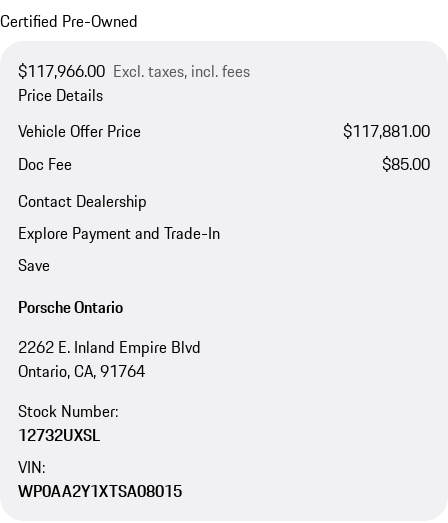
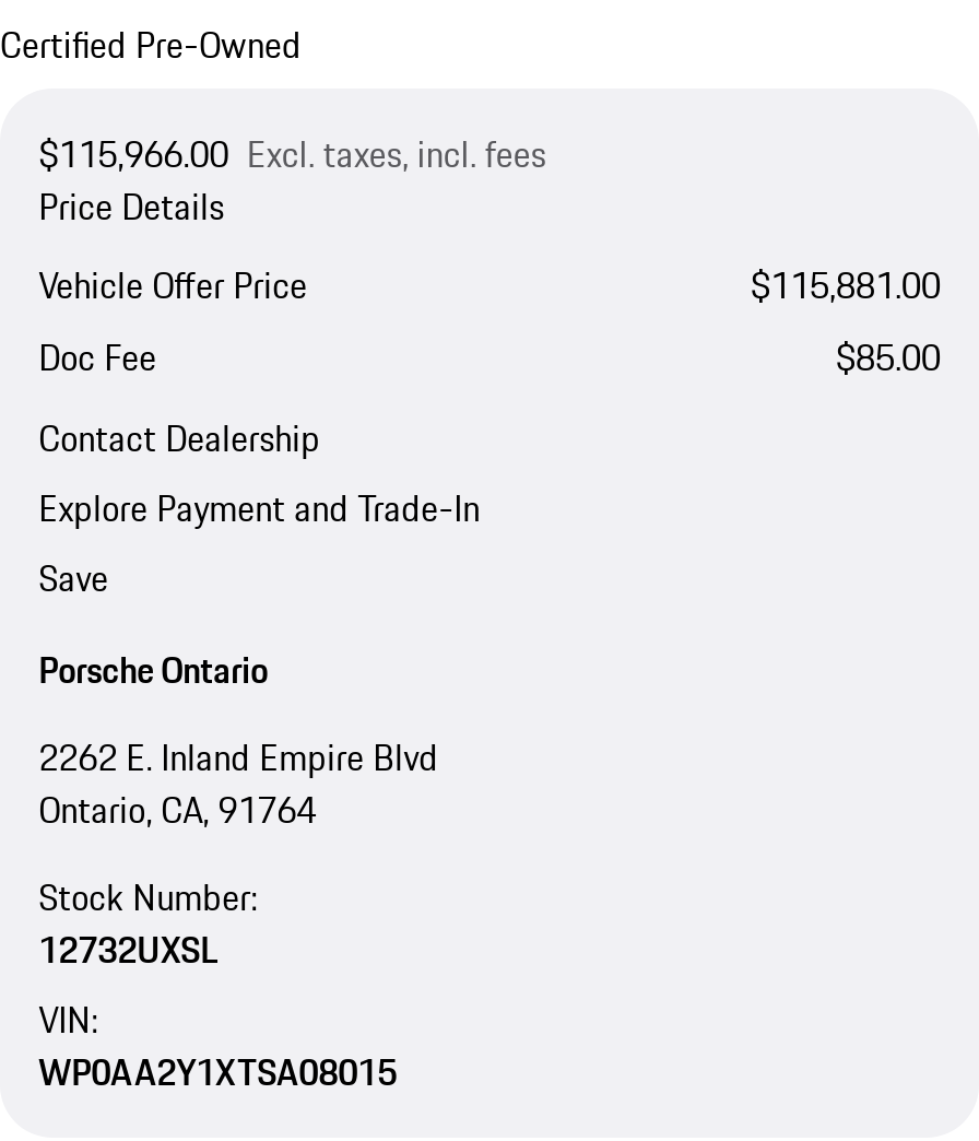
- $117,966.00 Excl. taxes, incl. fees
+ $115,966.00 Excl. taxes, incl. fees

- $117,881.00
+ $115,881.00
